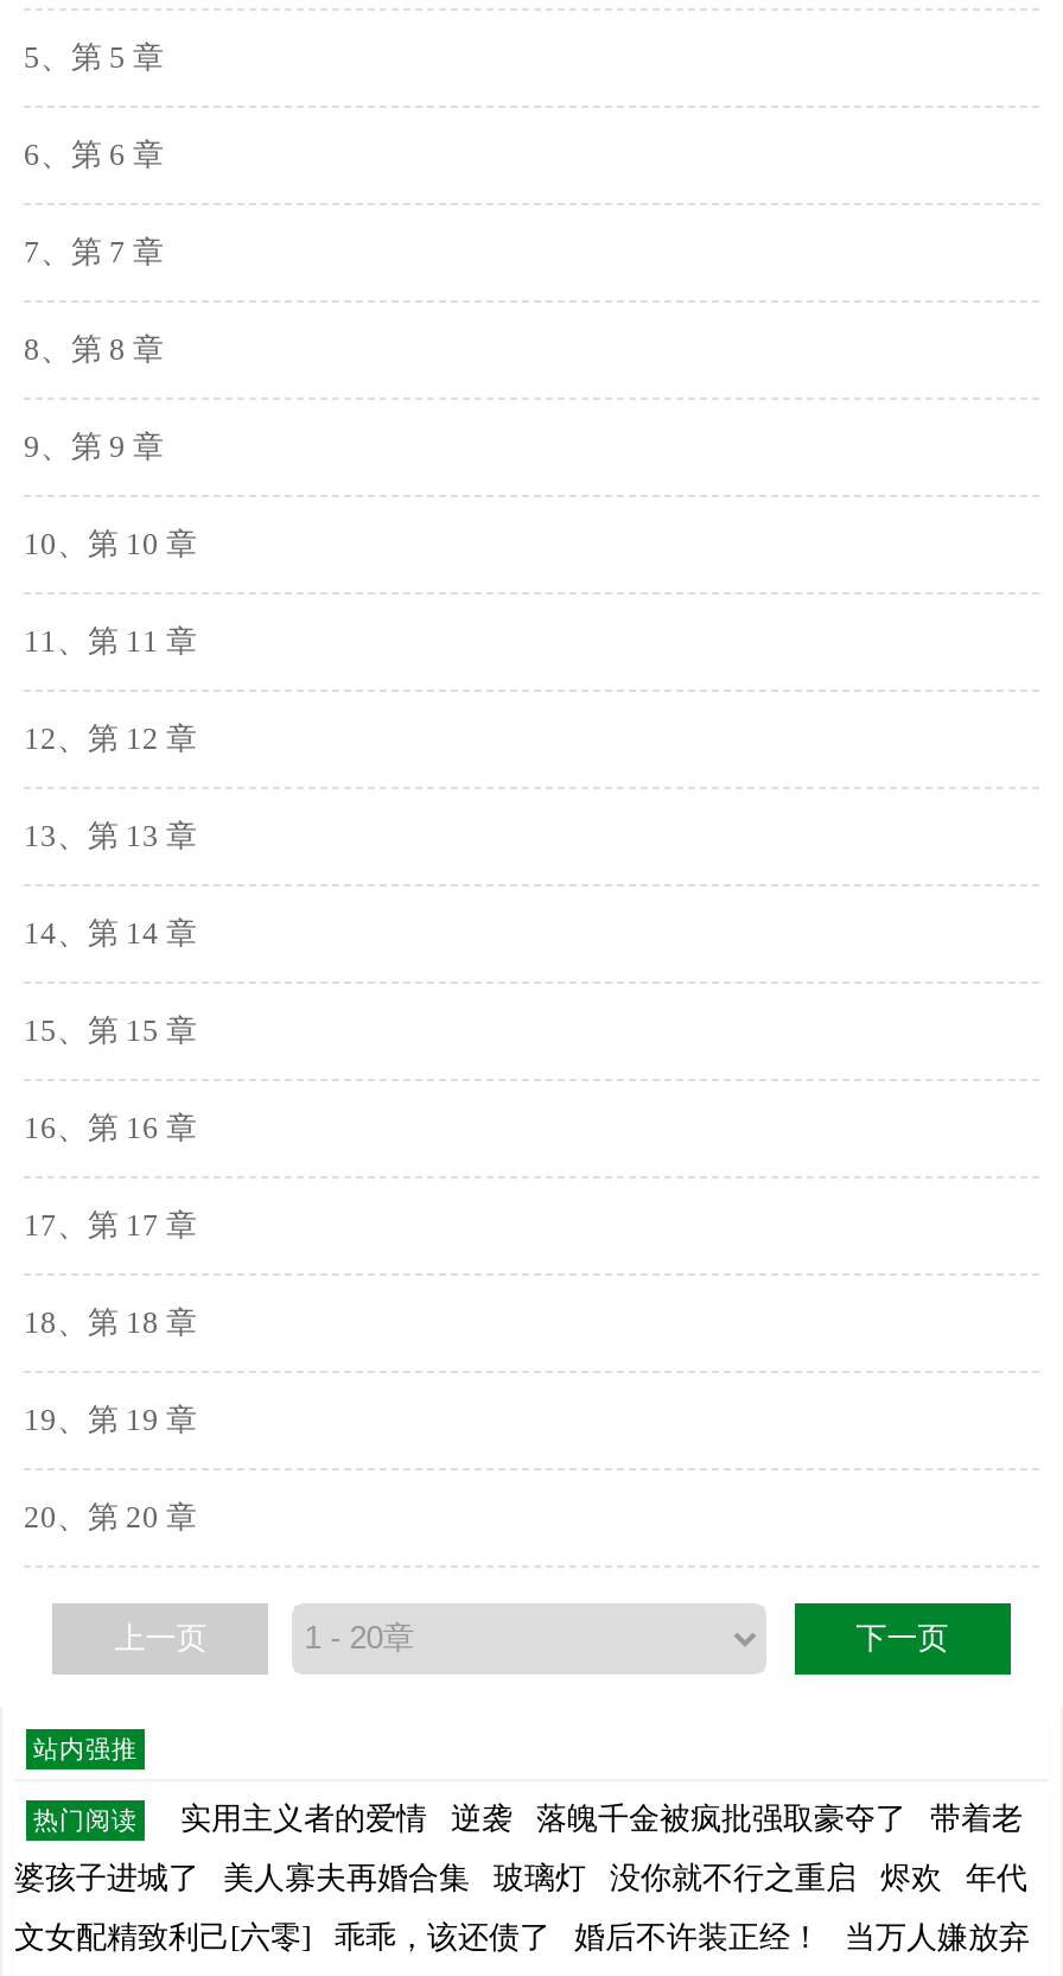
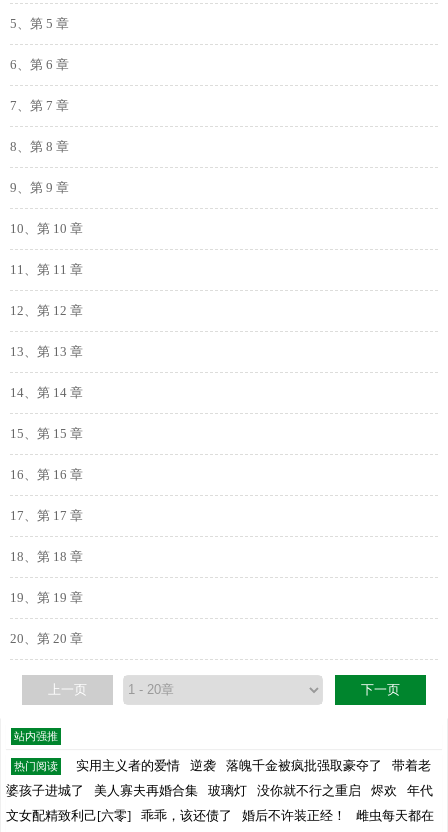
- 当万人嫌放弃
+ 雌虫每天都在
